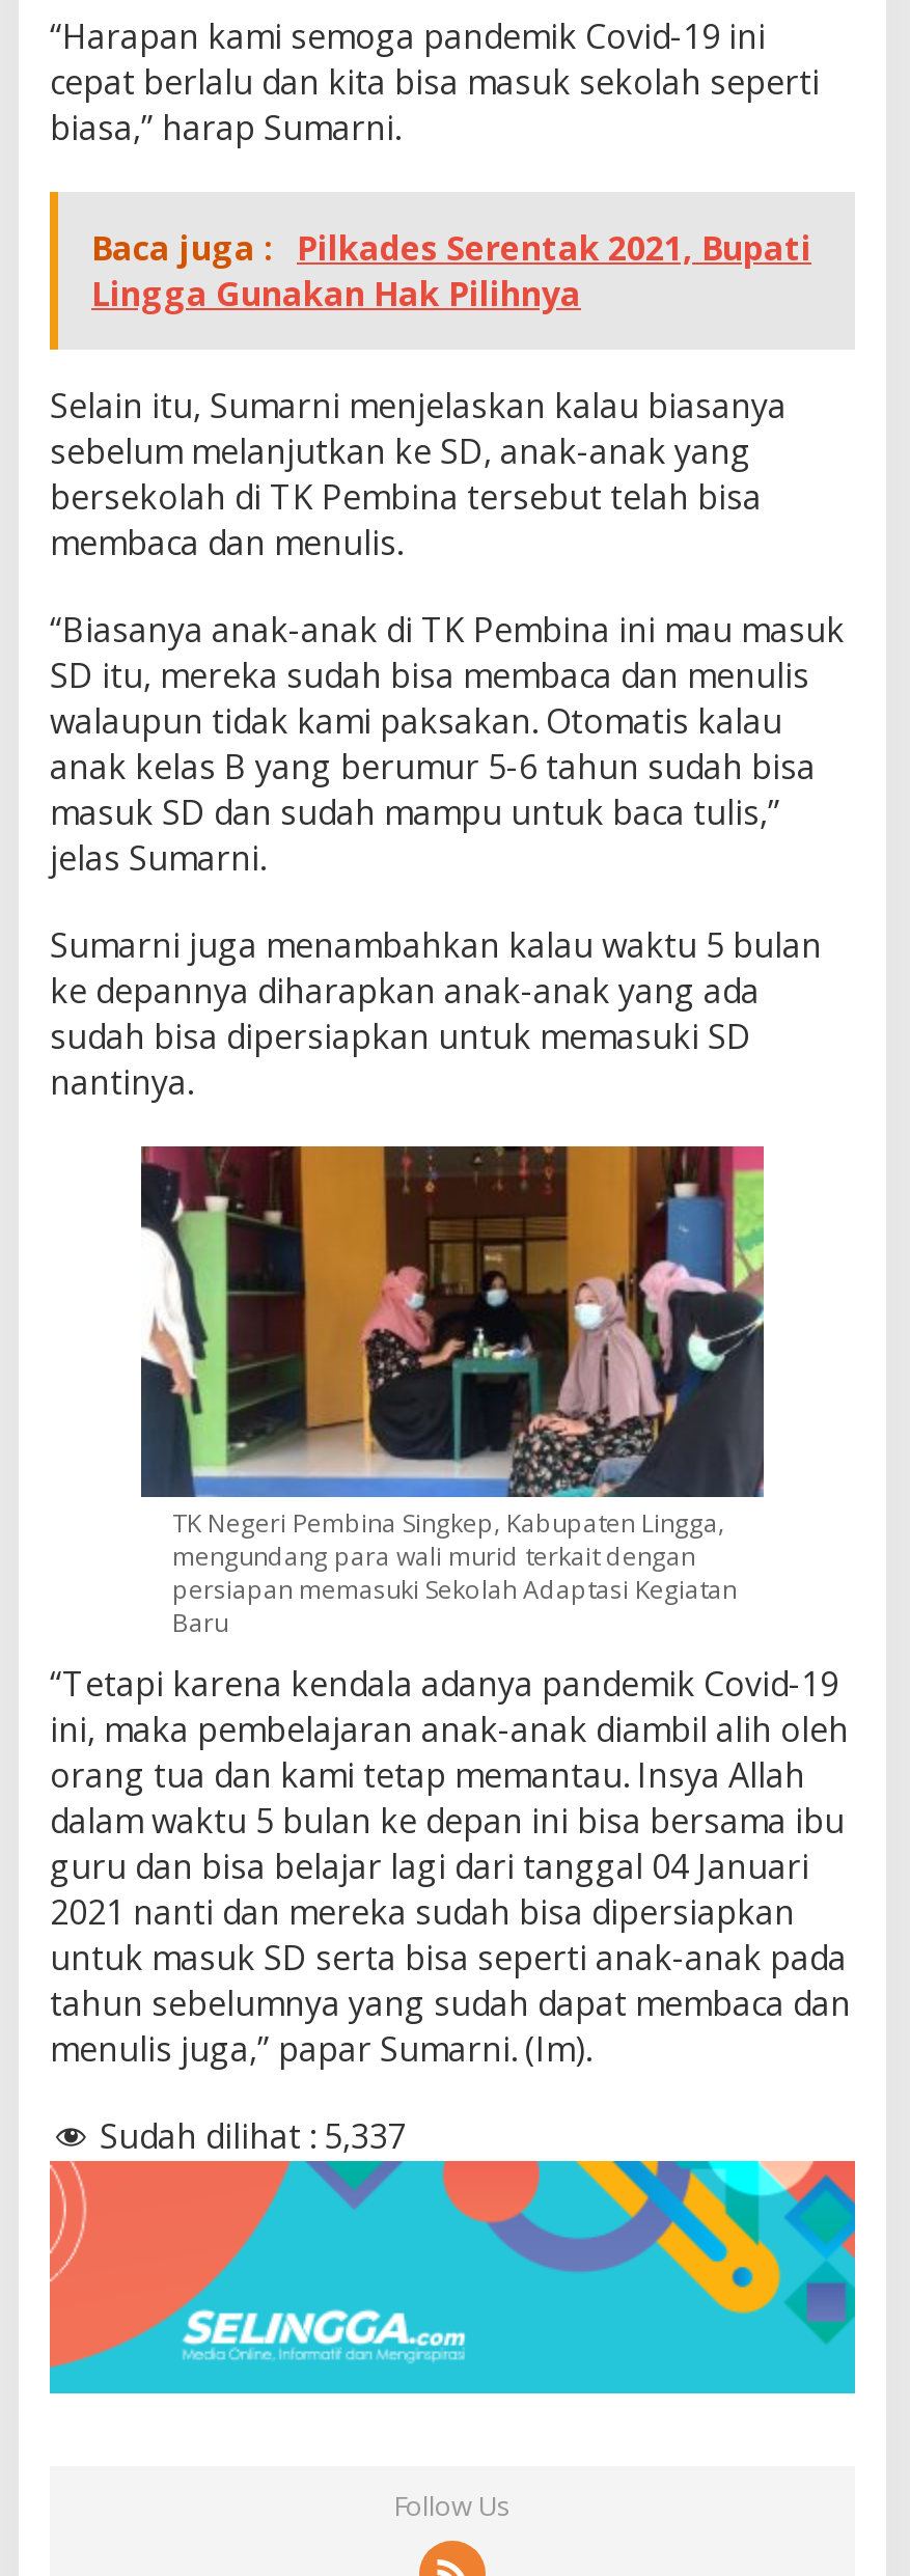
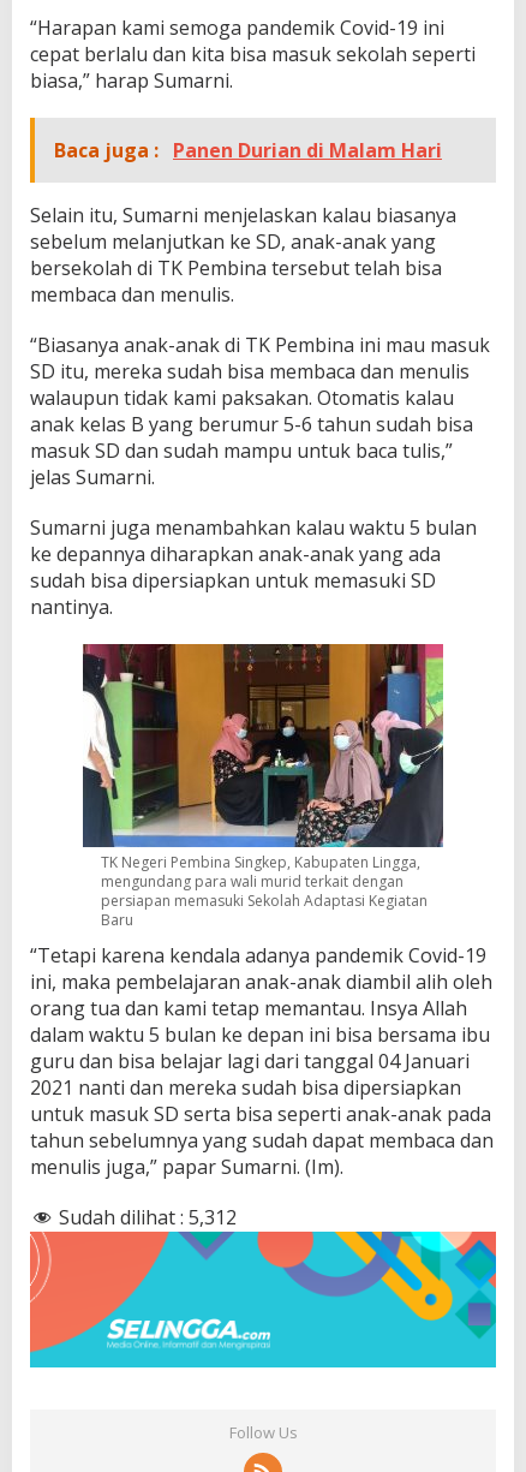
- Baca juga : Pilkades Serentak 2021, Bupati
- Lingga Gunakan Hak Pilihnya
+ Baca juga : Panen Durian di Malam Hari

- Sudah dilihat : 5,337
+ Sudah dilihat : 5,312
